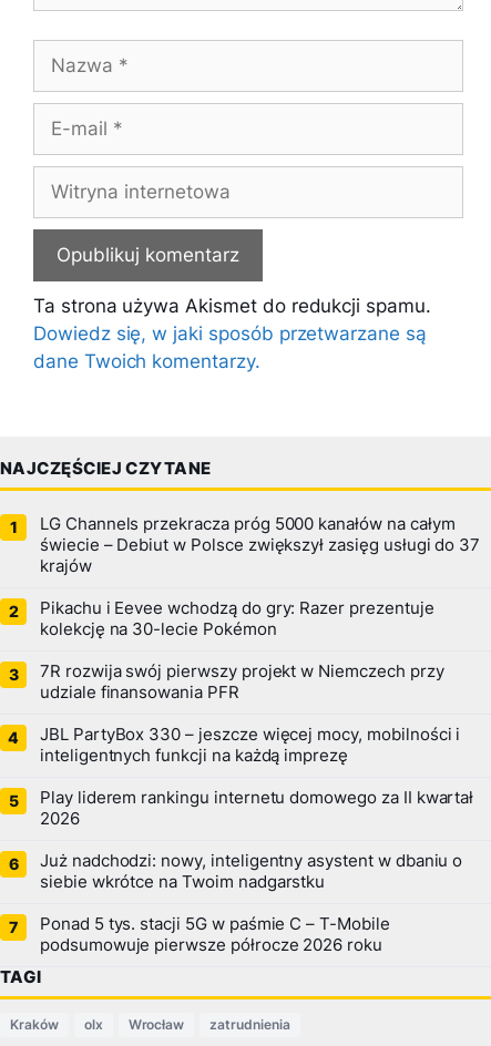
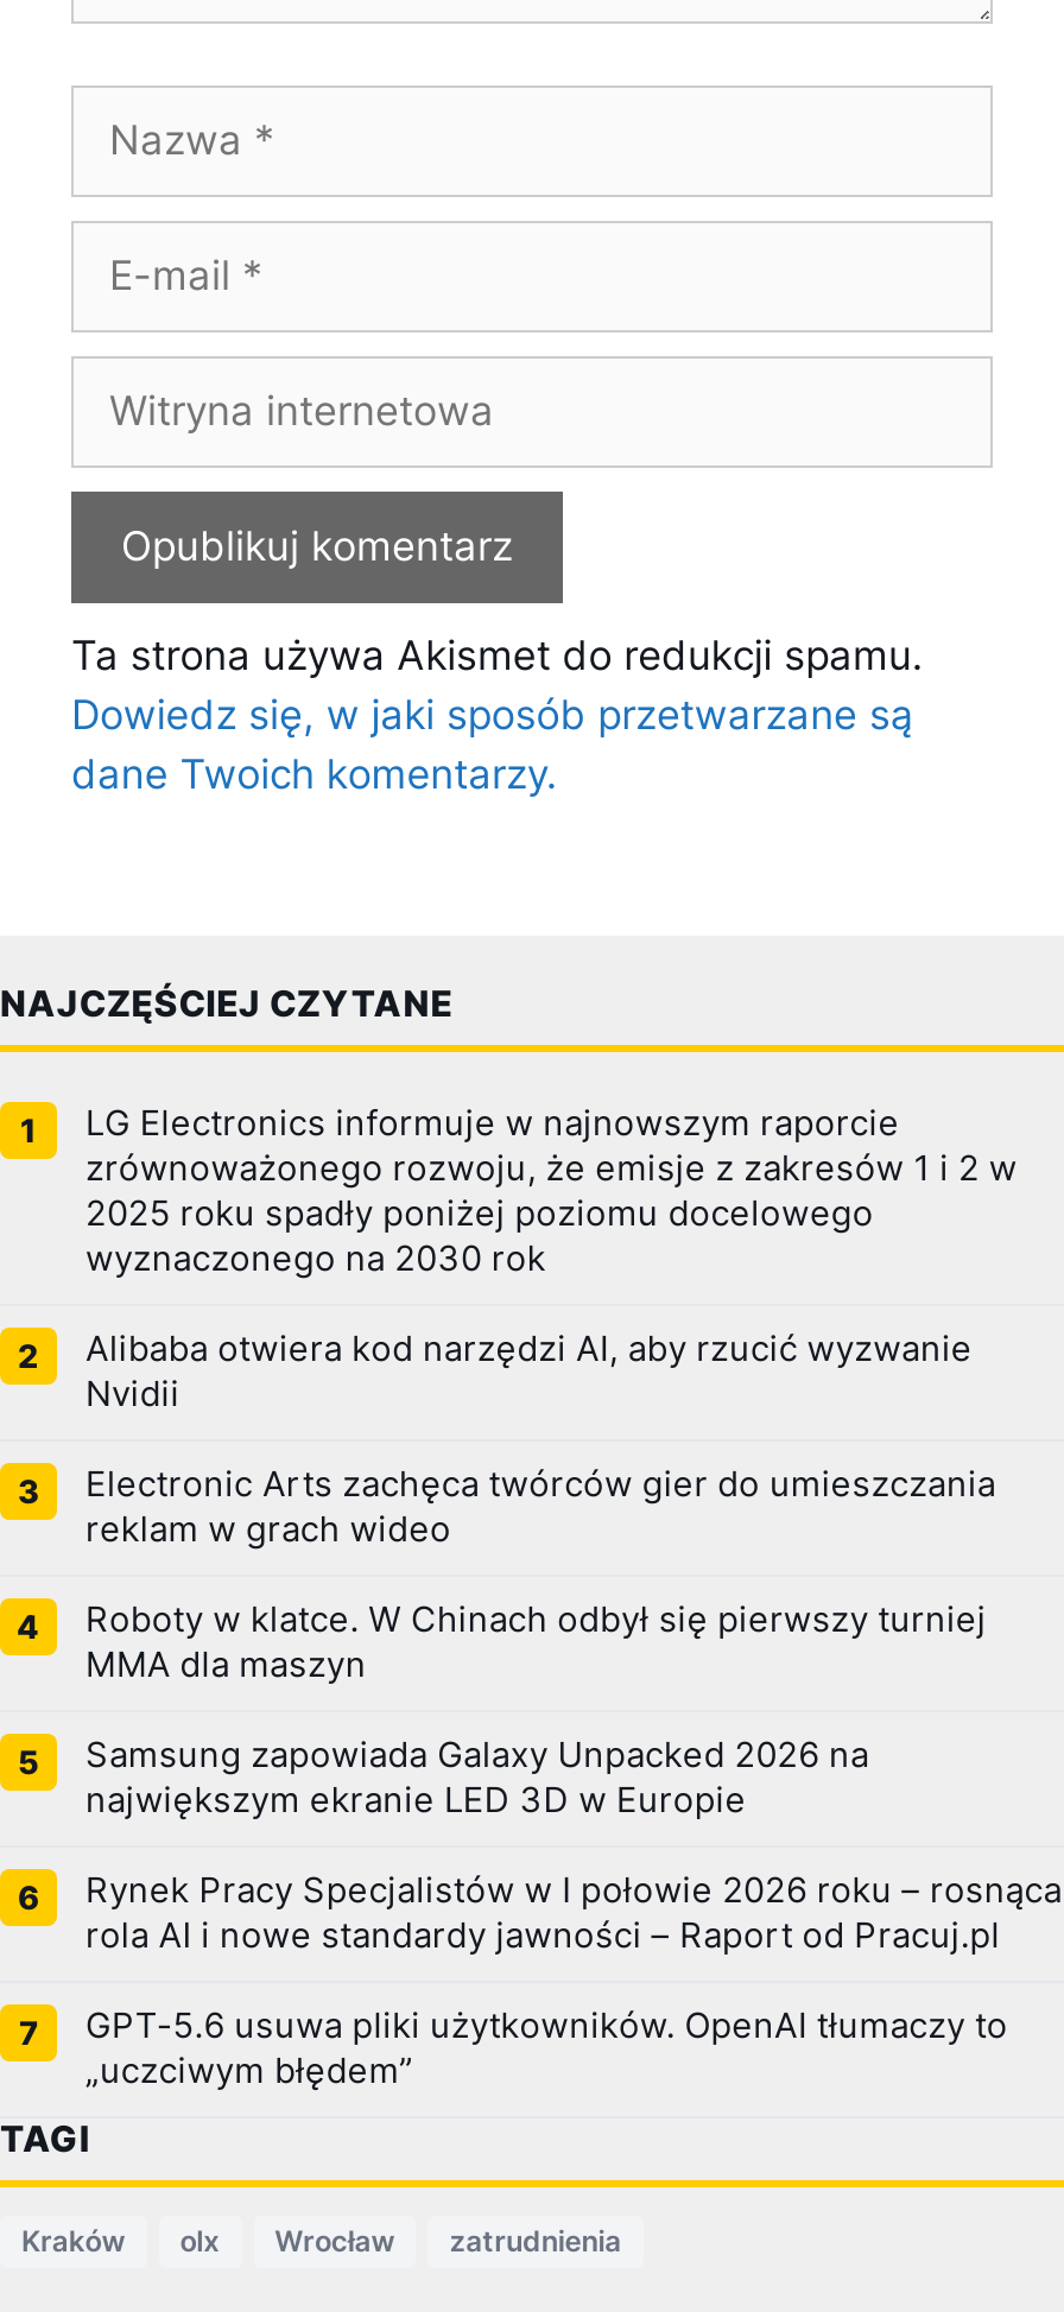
- LG Channels przekracza próg 5000 kanałów na całym
- świecie – Debiut w Polsce zwiększył zasięg usługi do 37
- krajów
+ LG Electronics informuje w najnowszym raporcie
+ zrównoważonego rozwoju, że emisje z zakresów 1 i 2 w
+ 2025 roku spadły poniżej poziomu docelowego
+ wyznaczonego na 2030 rok

- Pikachu i Eevee wchodzą do gry: Razer prezentuje
- kolekcję na 30-lecie Pokémon
+ Alibaba otwiera kod narzędzi AI, aby rzucić wyzwanie
+ Nvidii

- 7R rozwija swój pierwszy projekt w Niemczech przy
- udziale finansowania PFR
+ Electronic Arts zachęca twórców gier do umieszczania
+ reklam w grach wideo

- JBL PartyBox 330 – jeszcze więcej mocy, mobilności i
- inteligentnych funkcji na każdą imprezę
+ Roboty w klatce. W Chinach odbył się pierwszy turniej
+ MMA dla maszyn

- Play liderem rankingu internetu domowego za II kwartał
- 2026
+ Samsung zapowiada Galaxy Unpacked 2026 na
+ największym ekranie LED 3D w Europie

- Już nadchodzi: nowy, inteligentny asystent w dbaniu o
- siebie wkrótce na Twoim nadgarstku
+ Rynek Pracy Specjalistów w I połowie 2026 roku – rosnąca
+ rola AI i nowe standardy jawności – Raport od Pracuj.pl

- Ponad 5 tys. stacji 5G w paśmie C – T-Mobile
- podsumowuje pierwsze półrocze 2026 roku
+ GPT-5.6 usuwa pliki użytkowników. OpenAI tłumaczy to
+ „uczciwym błędem”
